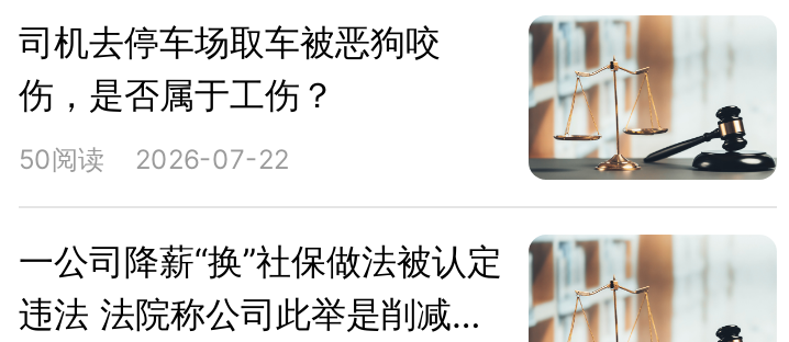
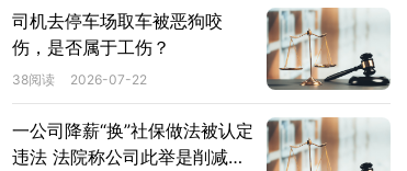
- 50阅读 2026-07-22
+ 38阅读 2026-07-22
